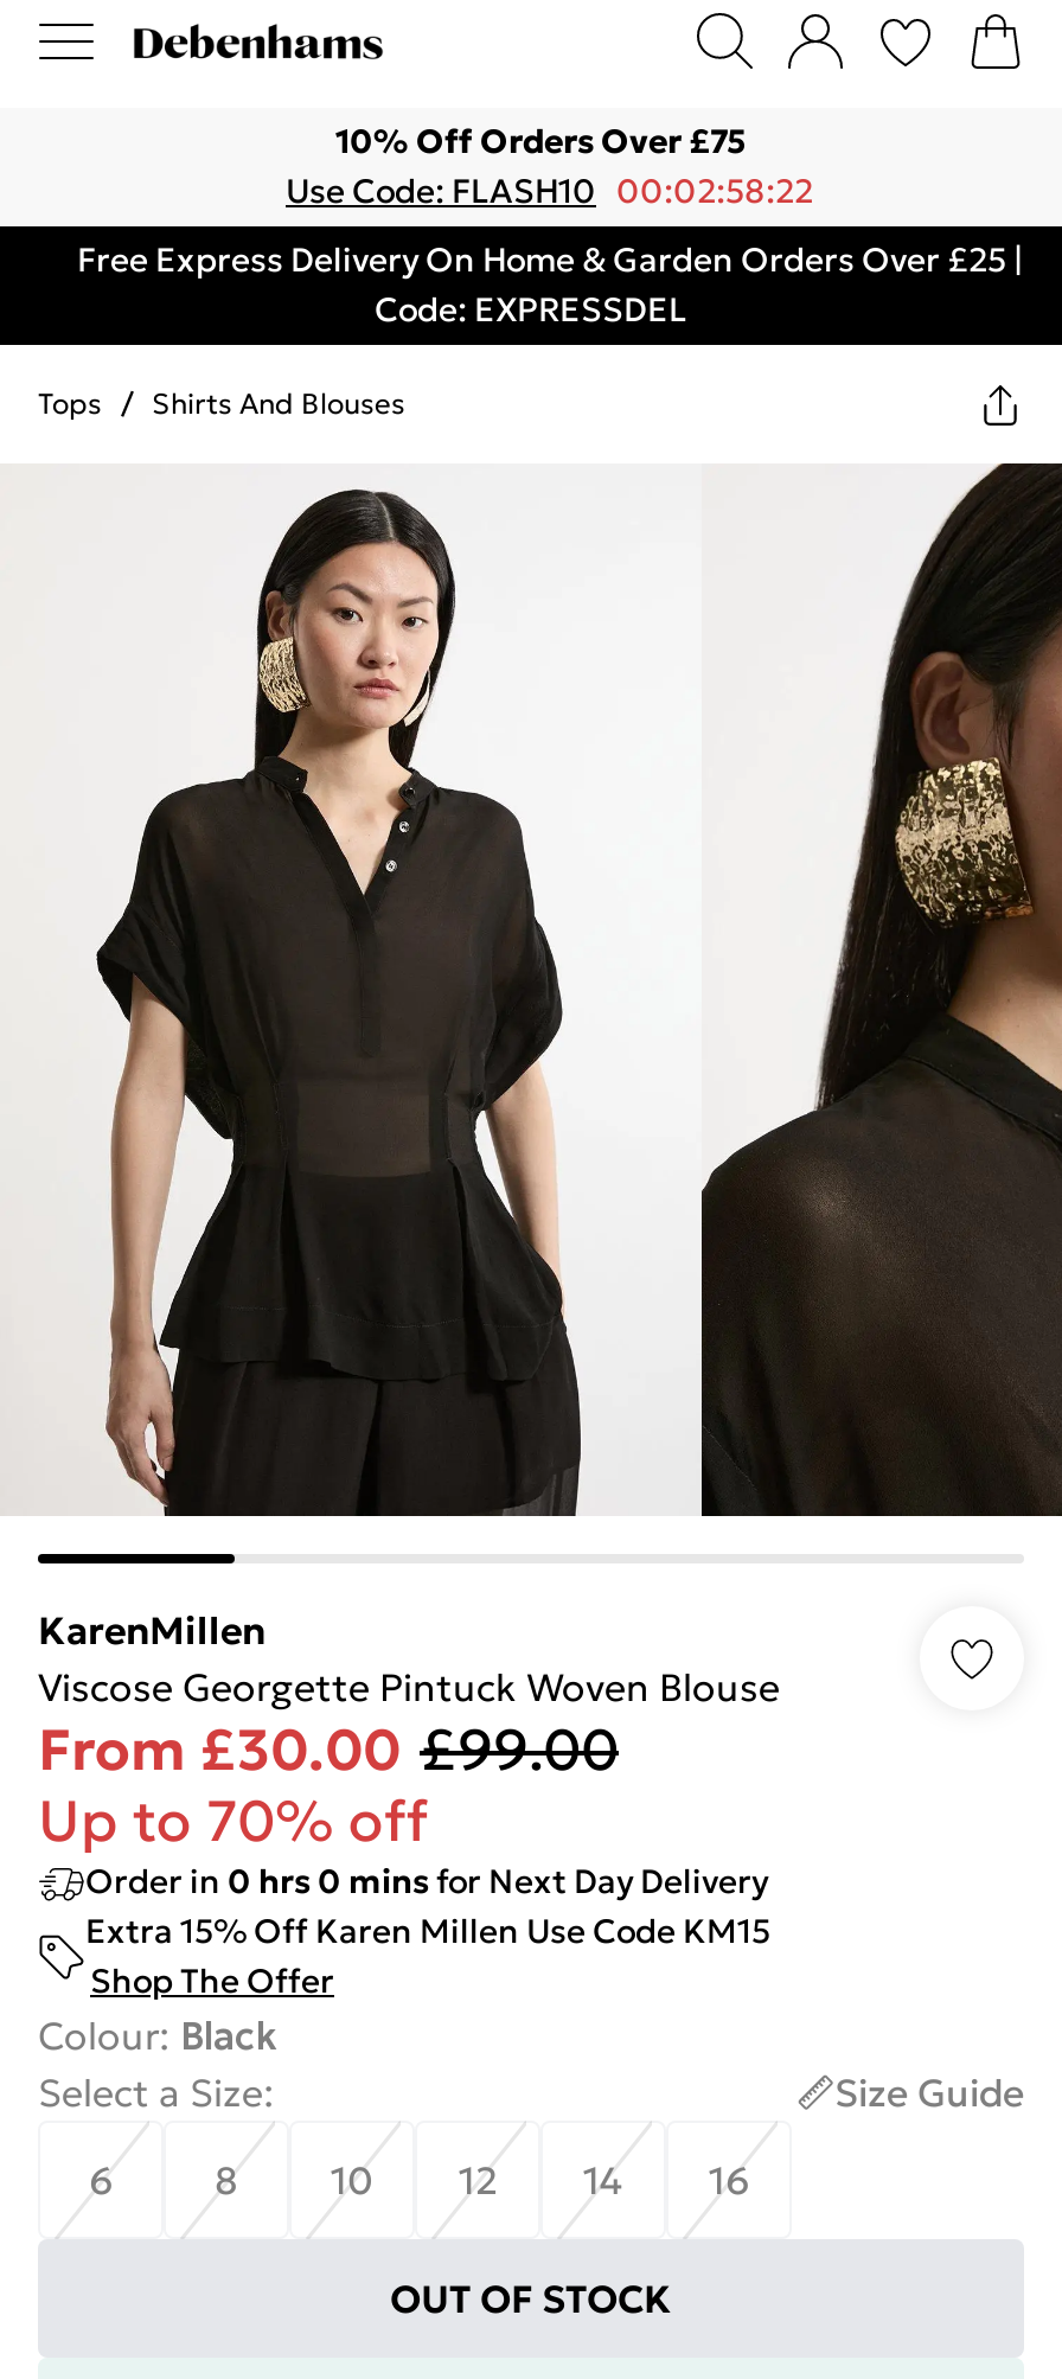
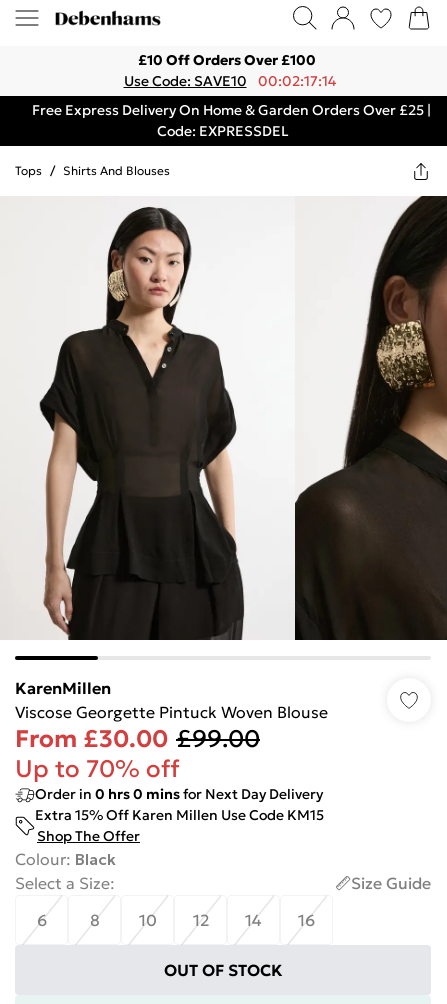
- 10% Off Orders Over £75
- Use Code: FLASH10 00:02:58:22
+ £10 Off Orders Over £100
+ Use Code: SAVE10
+ 00:02:17:14
